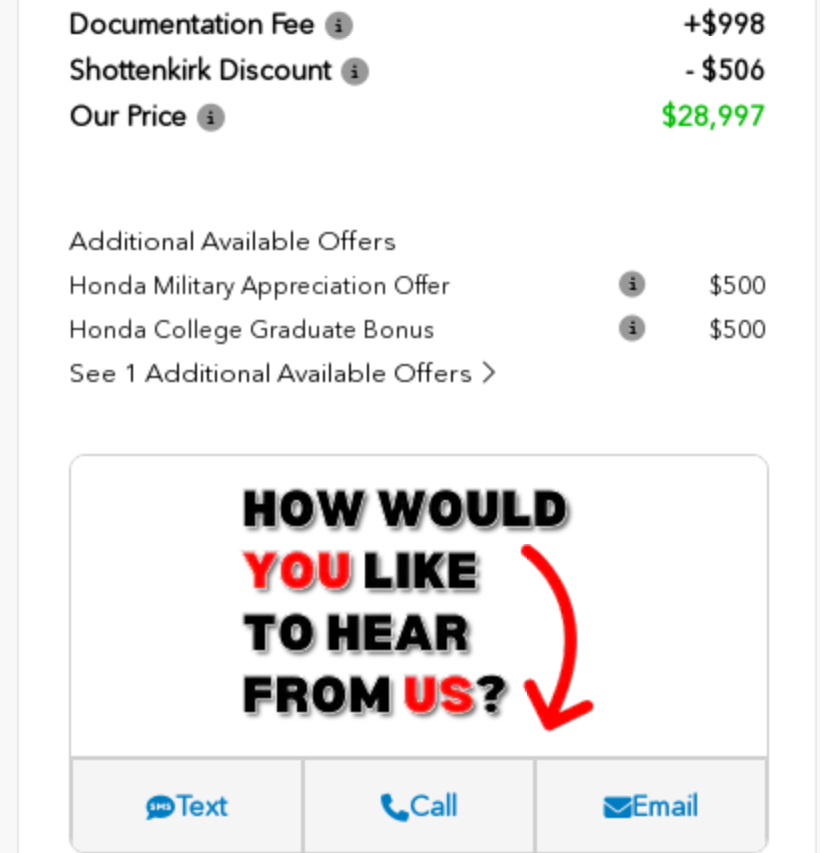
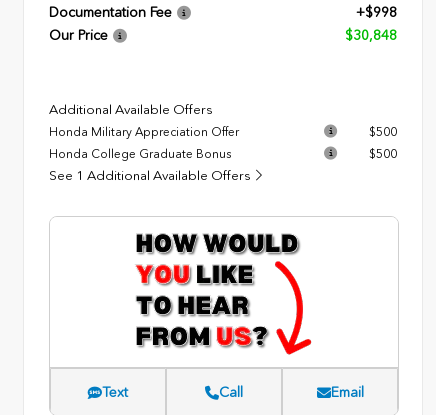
- Shottenkirk Discount
- - $506

- $28,997
+ $30,848
